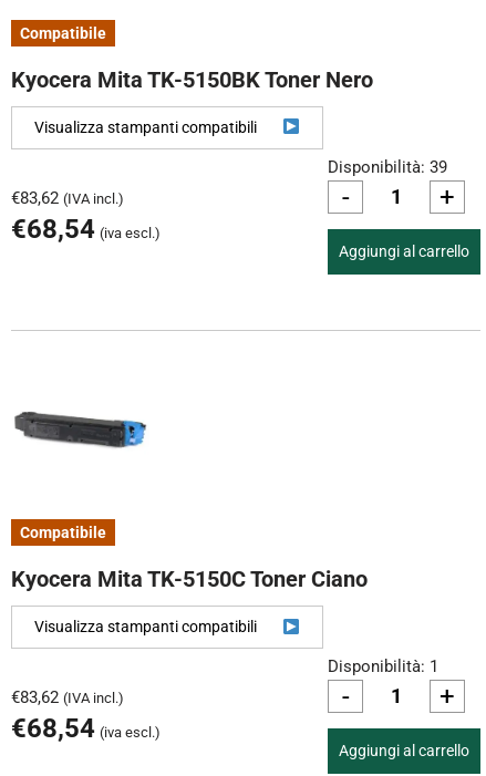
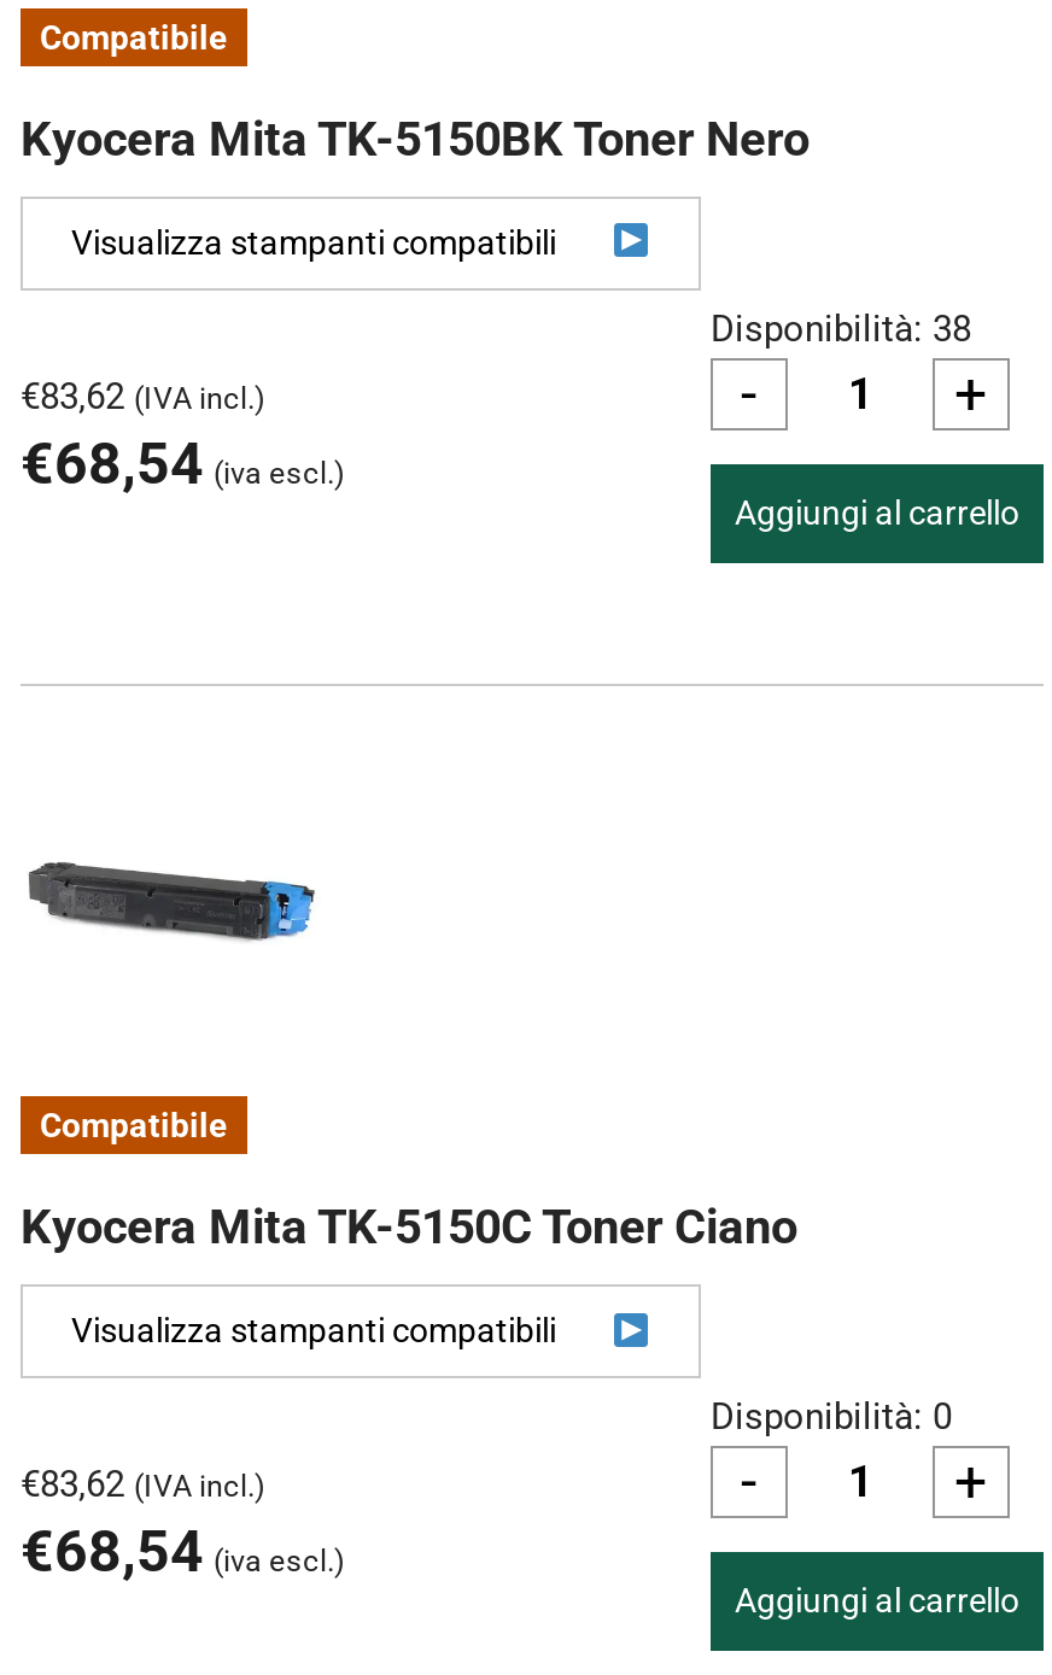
- Disponibilità: 39
+ Disponibilità: 38

- Disponibilità: 1
+ Disponibilità: 0
